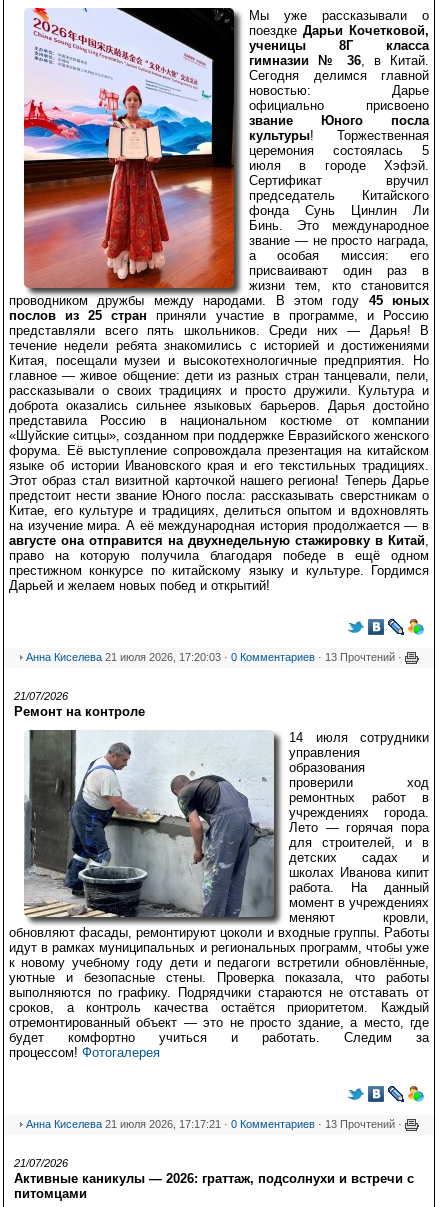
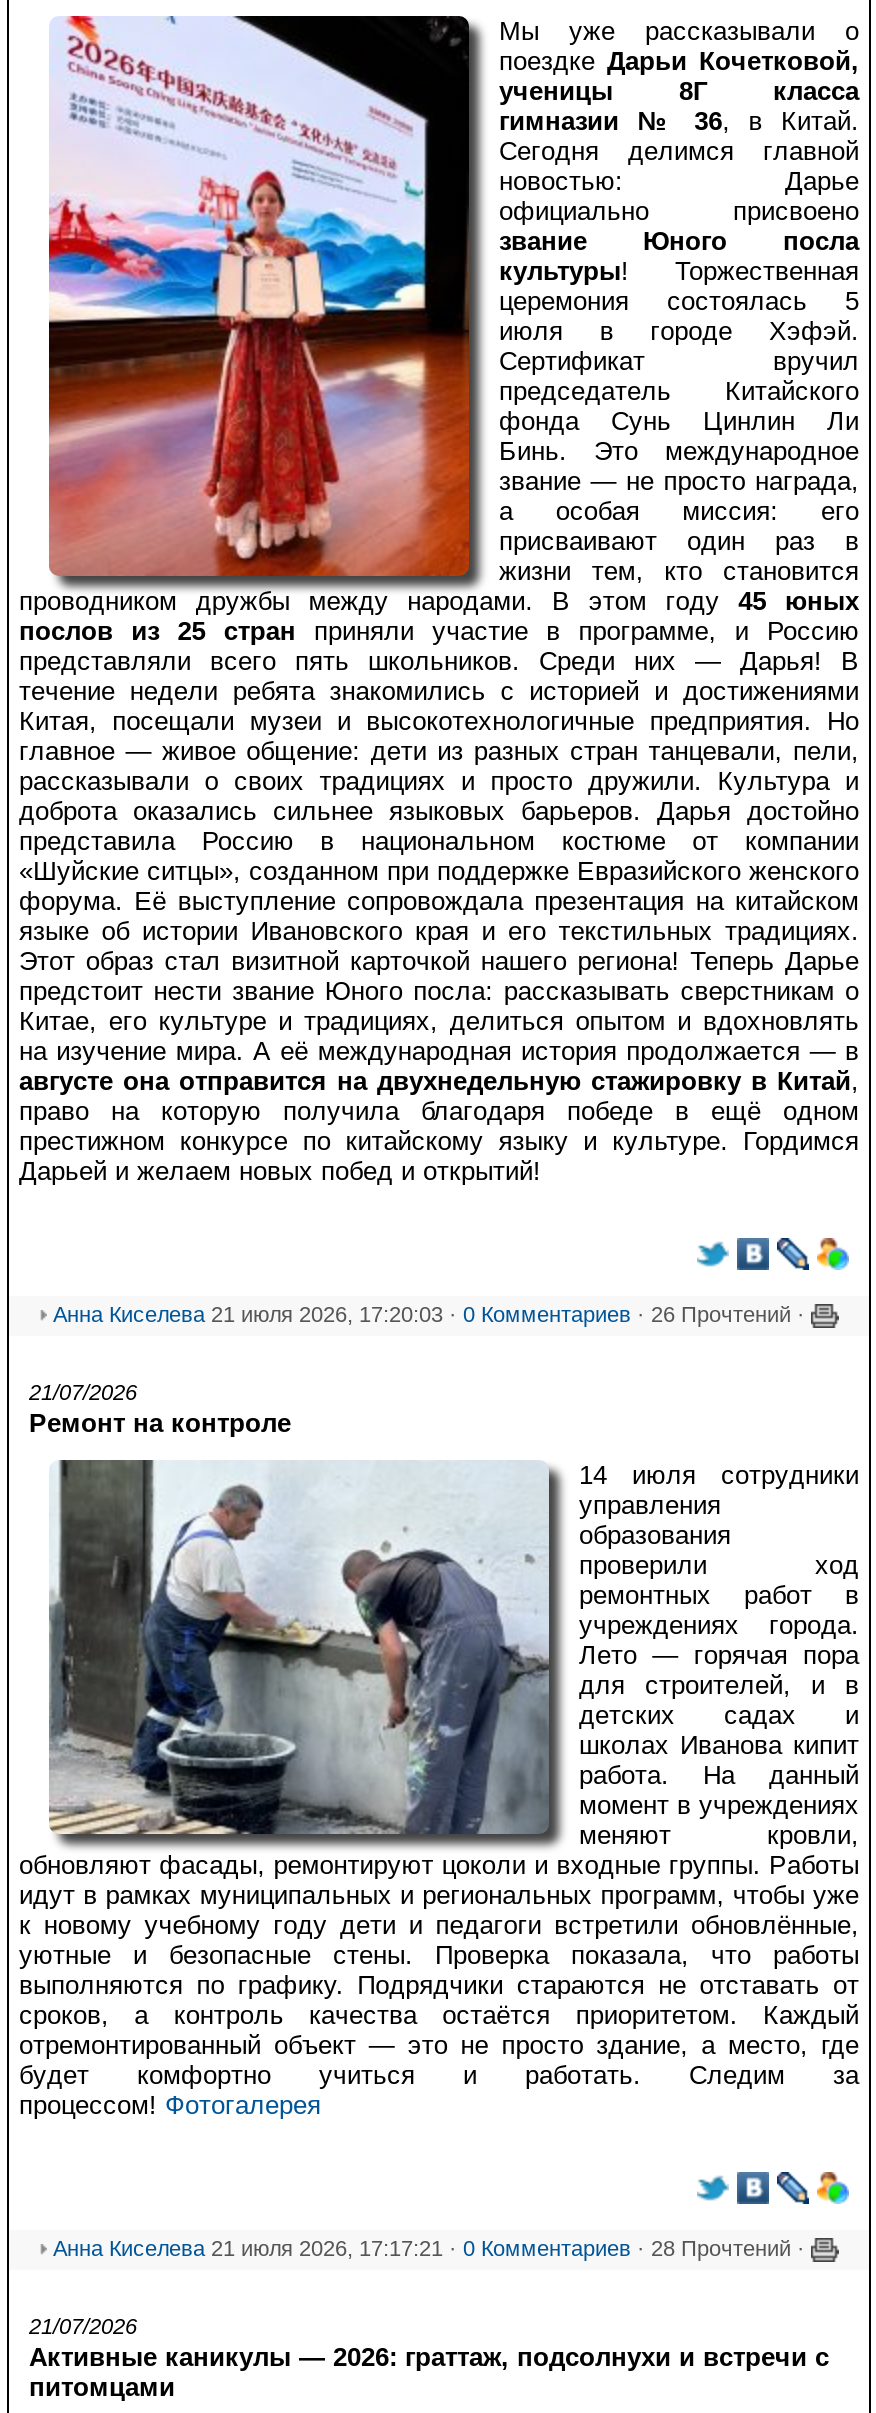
- Анна Киселева 21 июля 2026, 17:20:03 · 0 Комментариев · 13 Прочтений ·
+ Анна Киселева 21 июля 2026, 17:20:03 · 0 Комментариев · 26 Прочтений ·

- Анна Киселева 21 июля 2026, 17:17:21 · 0 Комментариев · 13 Прочтений ·
+ Анна Киселева 21 июля 2026, 17:17:21 · 0 Комментариев · 28 Прочтений ·
